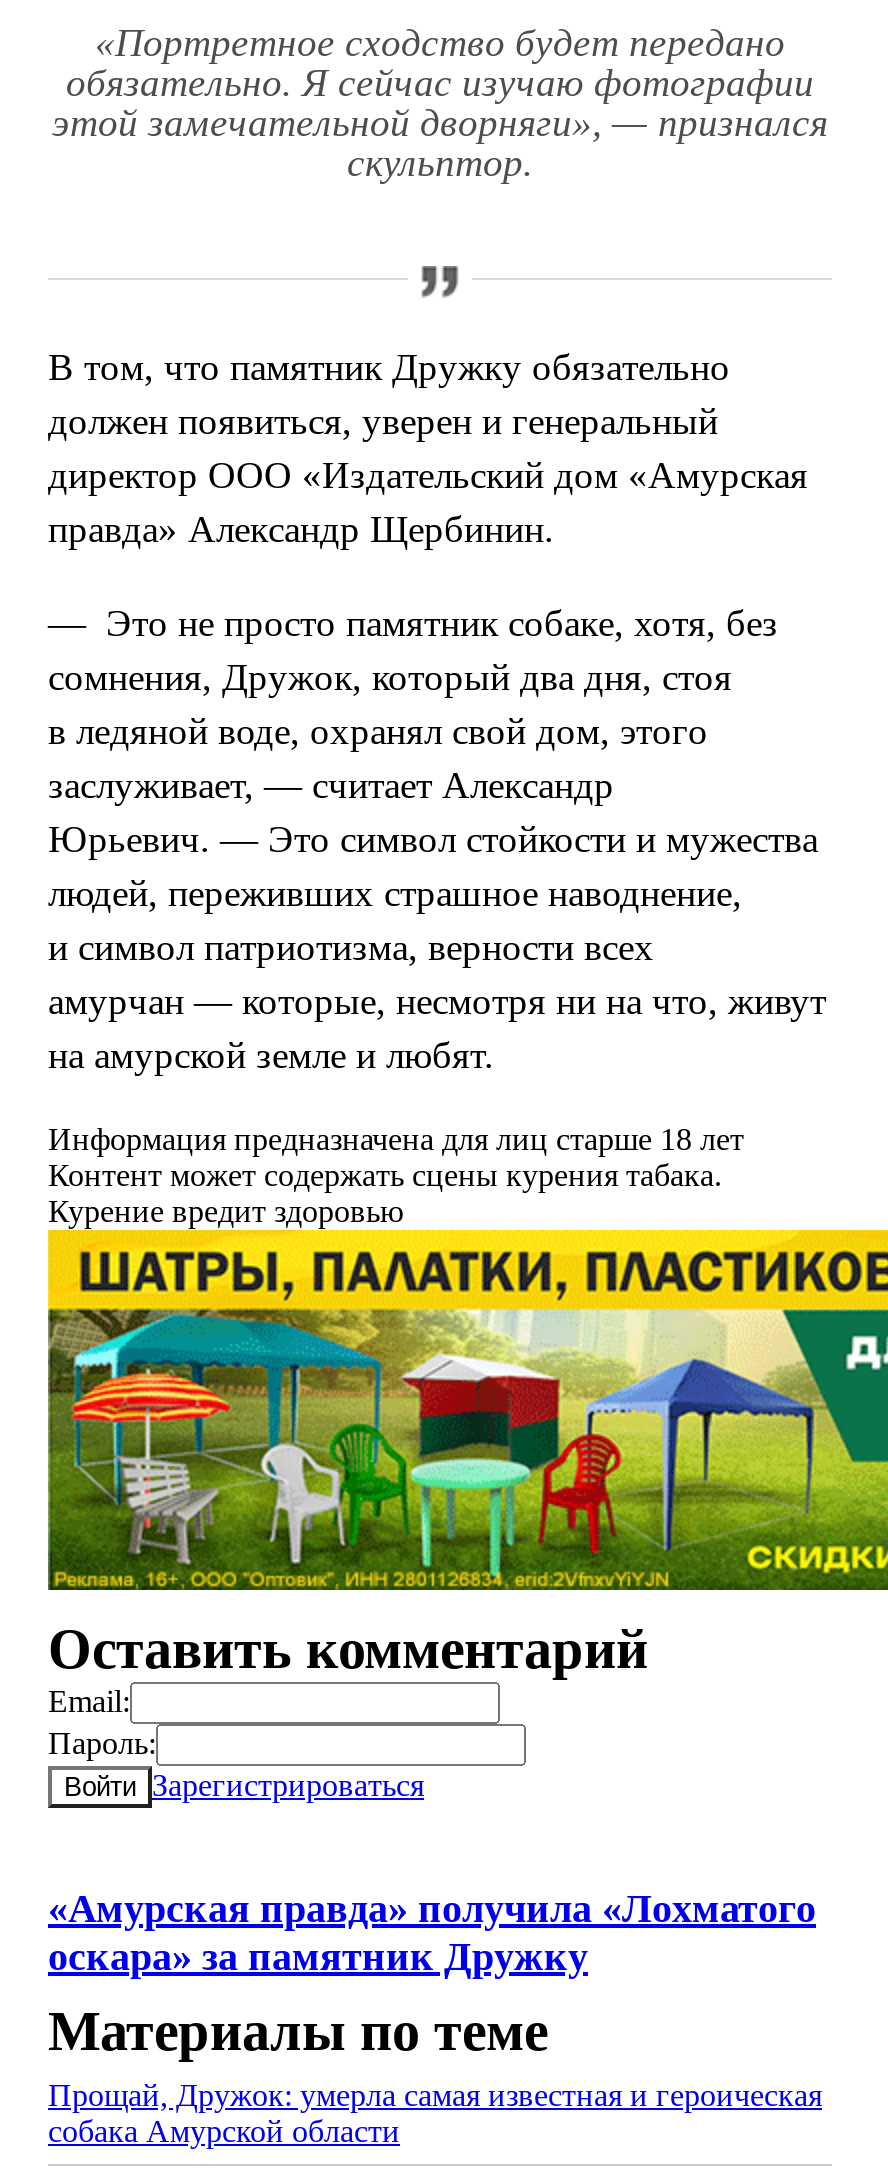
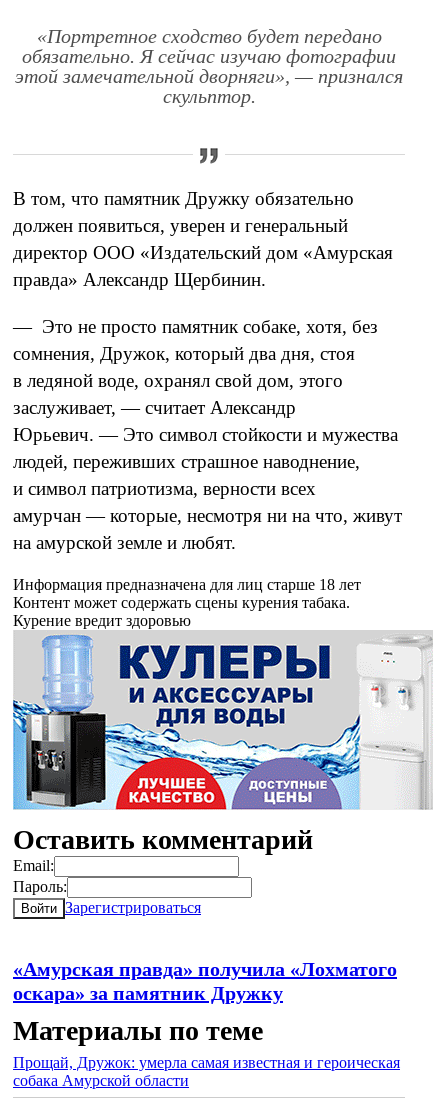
- [image]
+ [image]
